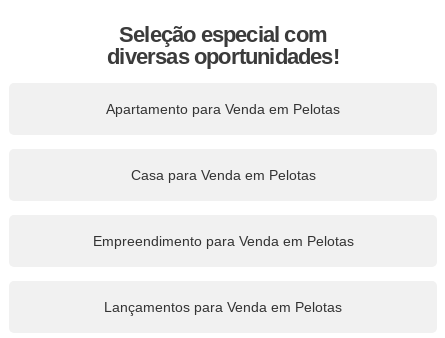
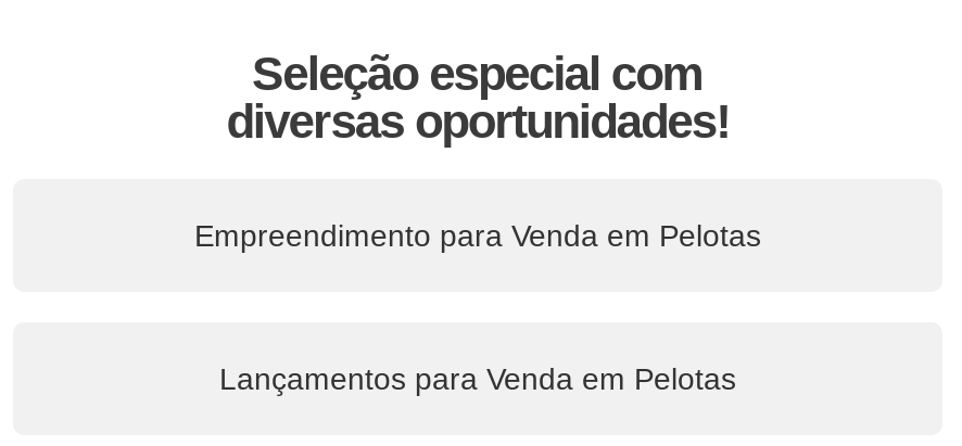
- Apartamento para Venda em Pelotas

- Casa para Venda em Pelotas
